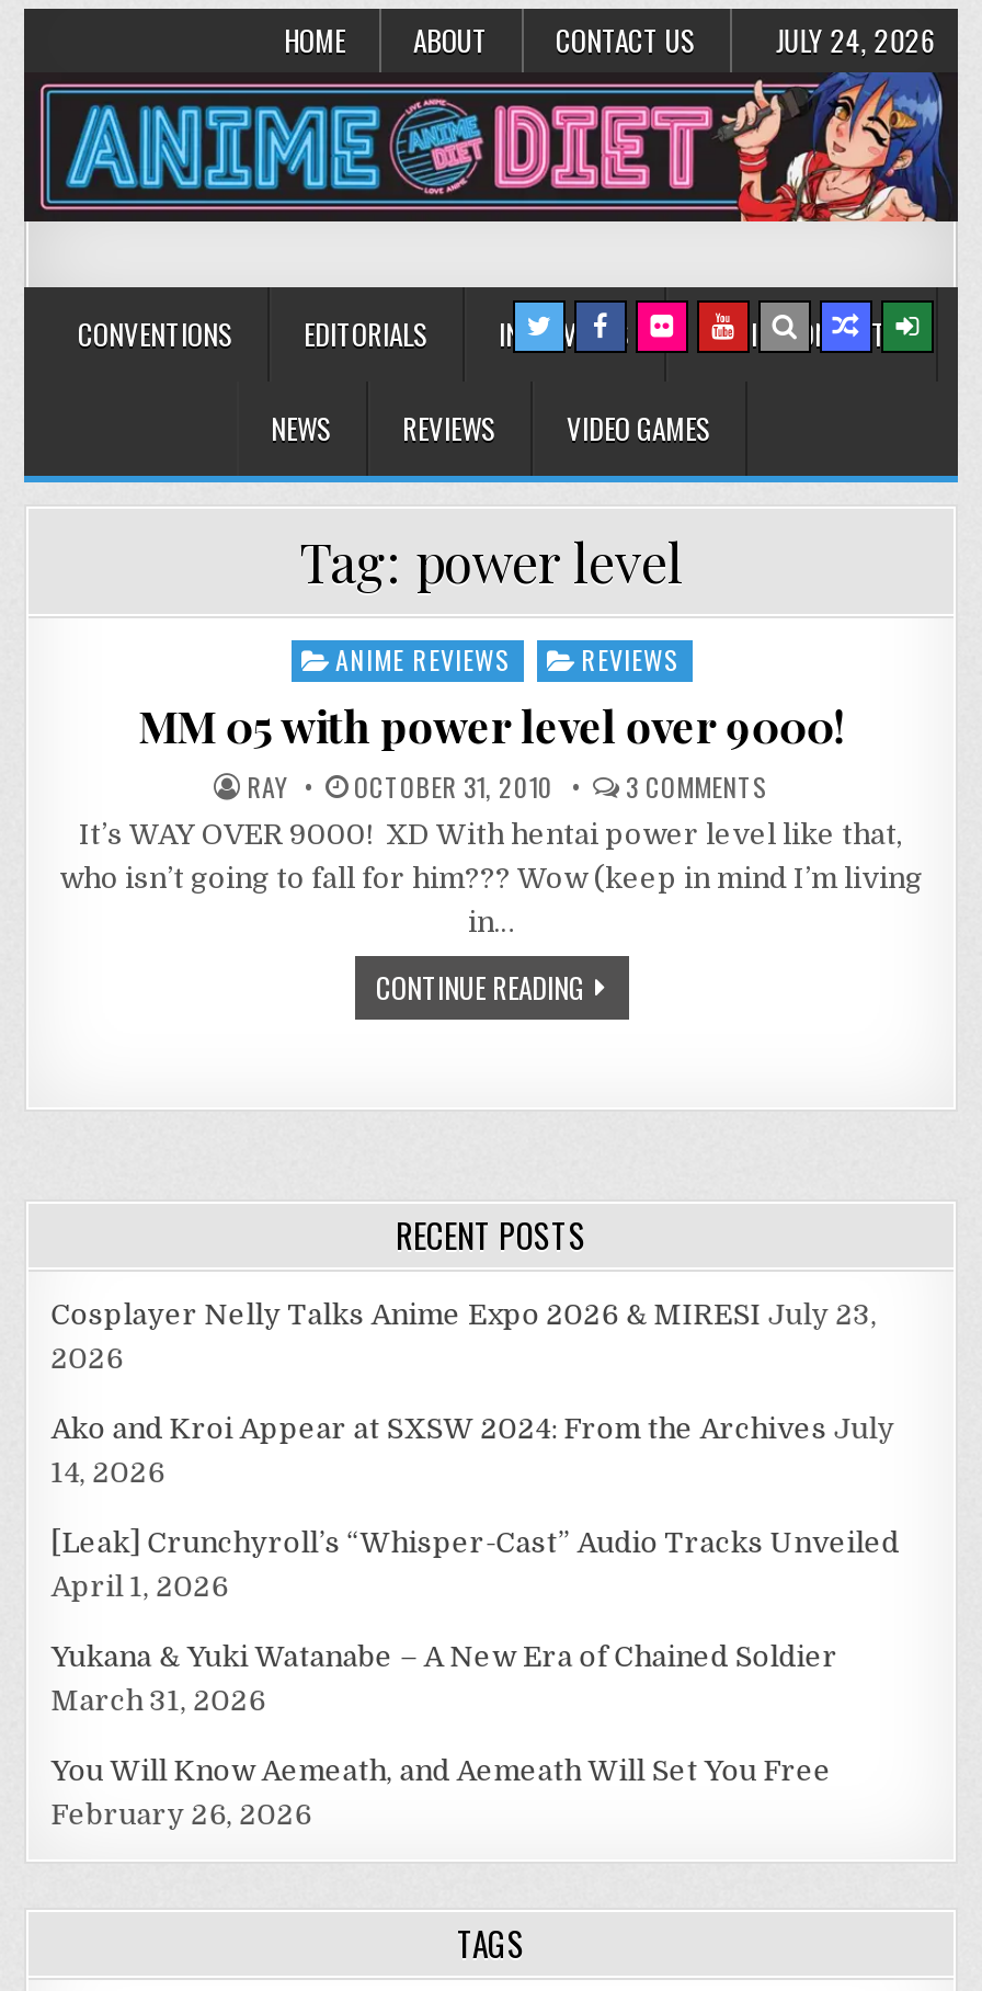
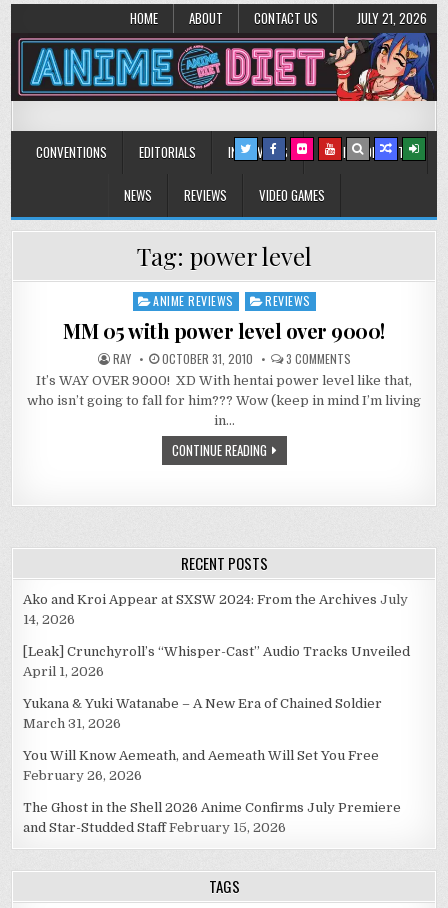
- HOME ABOUT CONTACT US JULY 24, 2026
+ HOME ABOUT CONTACT US JULY 21, 2026

- Cosplayer Nelly Talks Anime Expo 2026 & MIRESI July 23,
- 2026

moved up: Ako and Kroi Appear at SXSW 2024: From the Archives July | 14, 2026 | [Leak] Crunchyroll’s “Whisper-Cast” Audio Tracks Unveiled | April 1, 2026 | Yukana & Yuki Watanabe – A New Era of Chained Soldier | March 31, 2026 | You Will Know Aemeath, and Aemeath Will Set You Free | February 26, 2026

+ The Ghost in the Shell 2026 Anime Confirms July Premiere
+ and Star-Studded Staff February 15, 2026
